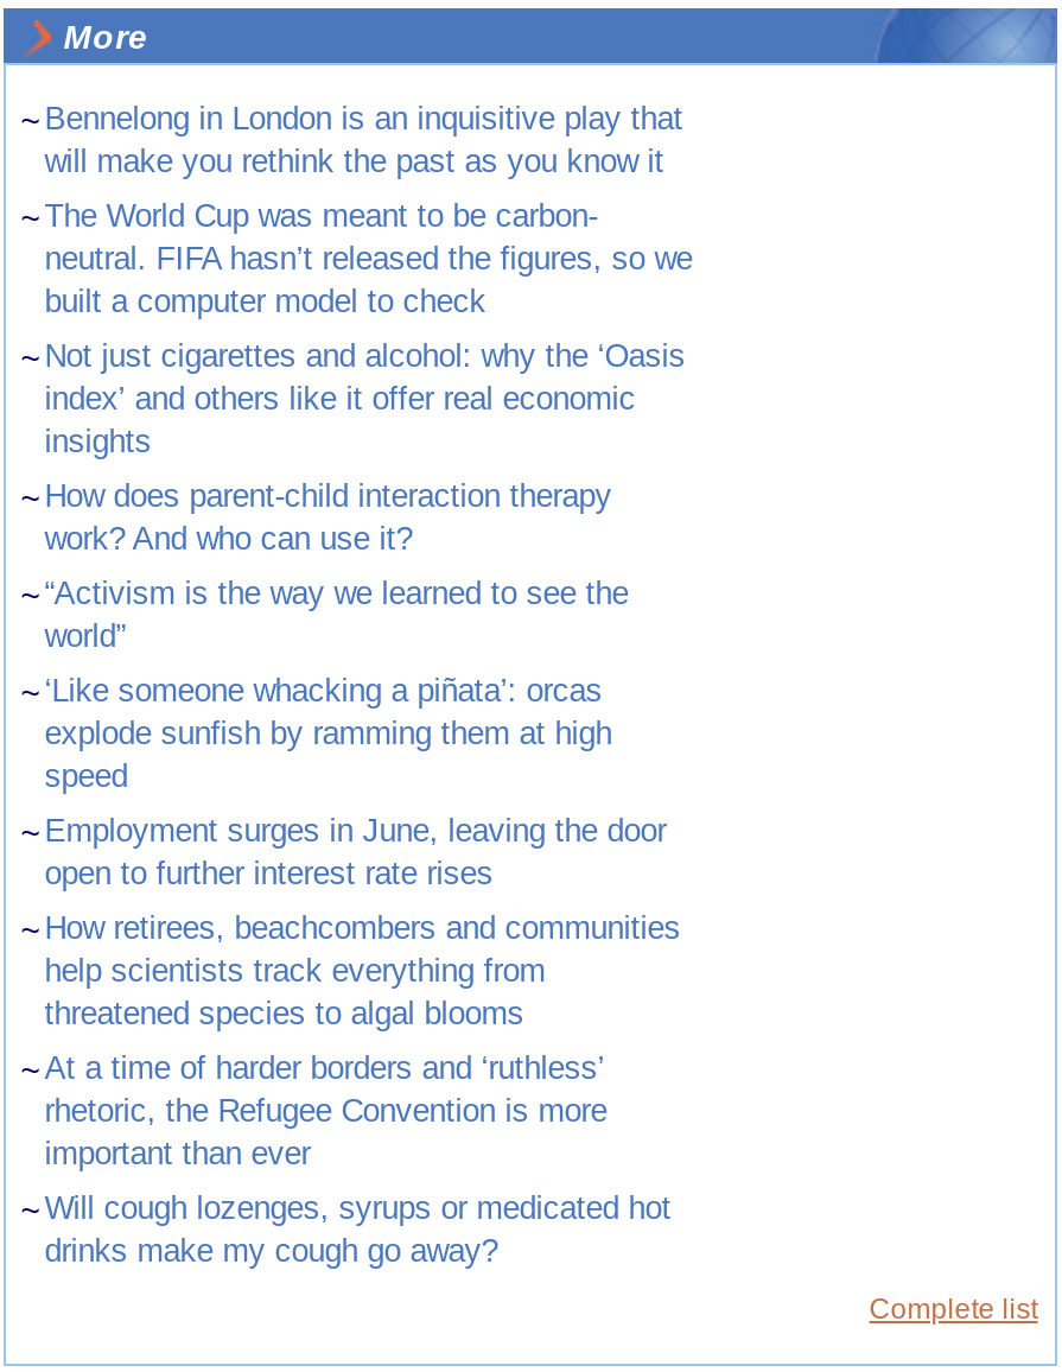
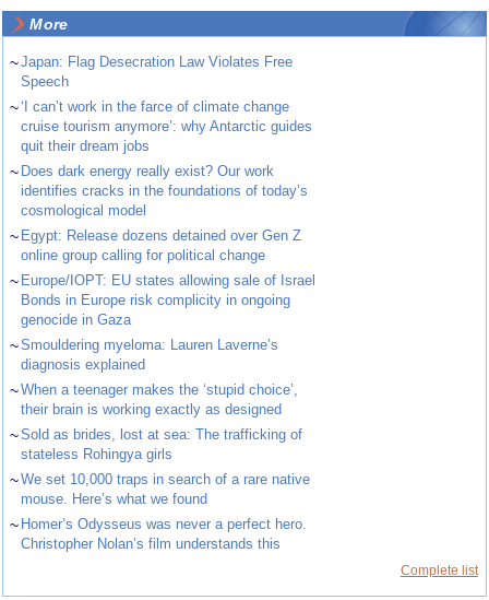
- ~ Bennelong in London is an inquisitive play that
- will make you rethink the past as you know it
+ ~ Japan: Flag Desecration Law Violates Free
+ Speech

- ~ The World Cup was meant to be carbon-
- neutral. FIFA hasn’t released the figures, so we
- built a computer model to check
+ ~ ‘I can’t work in the farce of climate change
+ cruise tourism anymore’: why Antarctic guides
+ quit their dream jobs

- ~ Not just cigarettes and alcohol: why the ‘Oasis
- index’ and others like it offer real economic
- insights
+ ~ Does dark energy really exist? Our work
+ identifies cracks in the foundations of today’s
+ cosmological model

- ~ How does parent-child interaction therapy
- work? And who can use it?
+ ~ Egypt: Release dozens detained over Gen Z
+ online group calling for political change

- ~ “Activism is the way we learned to see the
- world”
+ ~ Europe/IOPT: EU states allowing sale of Israel
+ Bonds in Europe risk complicity in ongoing
+ genocide in Gaza

- ~ ‘Like someone whacking a piñata’: orcas
- explode sunfish by ramming them at high
- speed
+ ~ Smouldering myeloma: Lauren Laverne’s
+ diagnosis explained

- ~ Employment surges in June, leaving the door
- open to further interest rate rises
+ ~ When a teenager makes the ‘stupid choice’,
+ their brain is working exactly as designed

- ~ How retirees, beachcombers and communities
- help scientists track everything from
- threatened species to algal blooms
+ ~ Sold as brides, lost at sea: The trafficking of
+ stateless Rohingya girls

- ~ At a time of harder borders and ‘ruthless’
- rhetoric, the Refugee Convention is more
- important than ever
+ ~ We set 10,000 traps in search of a rare native
+ mouse. Here’s what we found

- ~ Will cough lozenges, syrups or medicated hot
- drinks make my cough go away?
+ ~ Homer’s Odysseus was never a perfect hero.
+ Christopher Nolan’s film understands this
